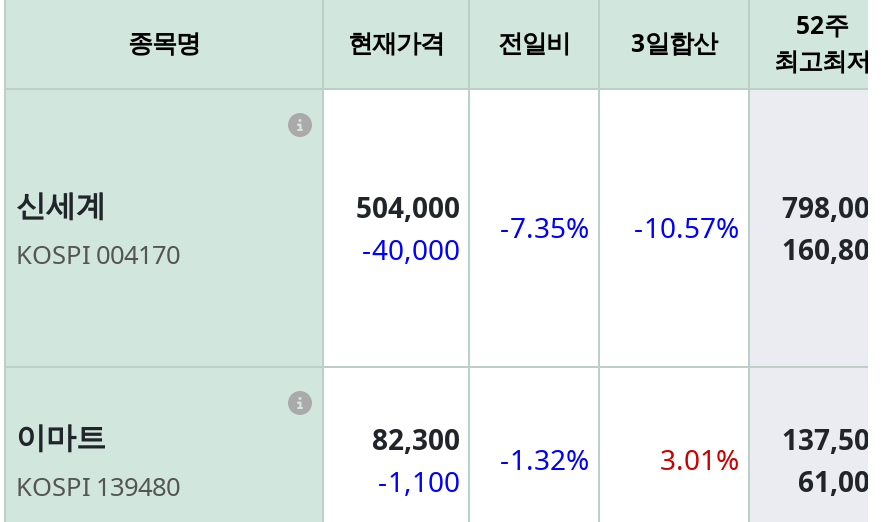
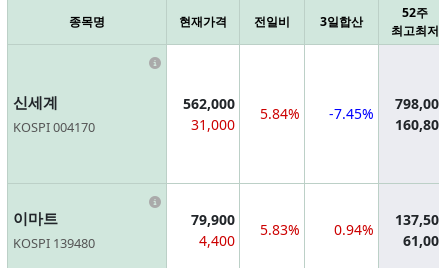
- 504,000
+ 562,000

- -7.35%
+ 5.84%

- -10.57%
+ -7.45%

- -40,000
+ 31,000

- 82,300
+ 79,900

- -1.32%
+ 5.83%

- 3.01%
+ 0.94%

- -1,100
+ 4,400
